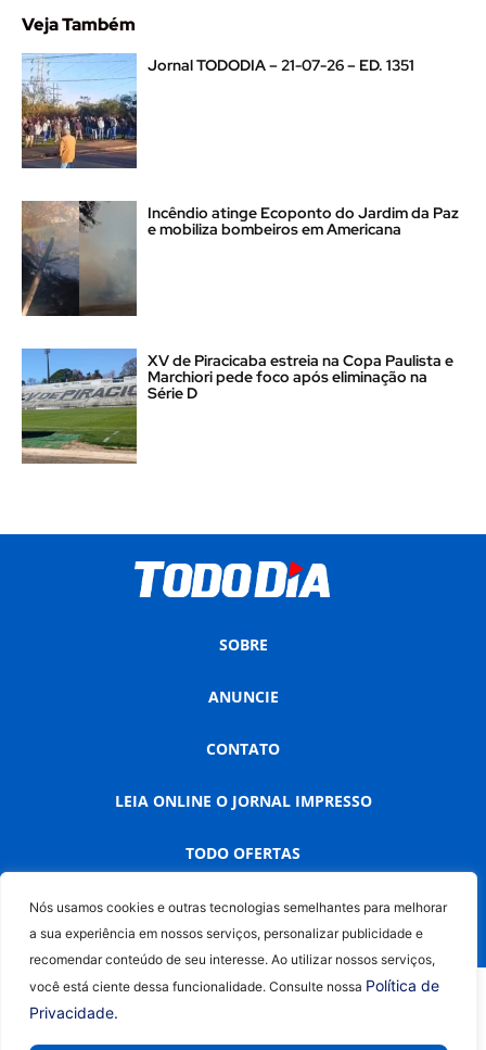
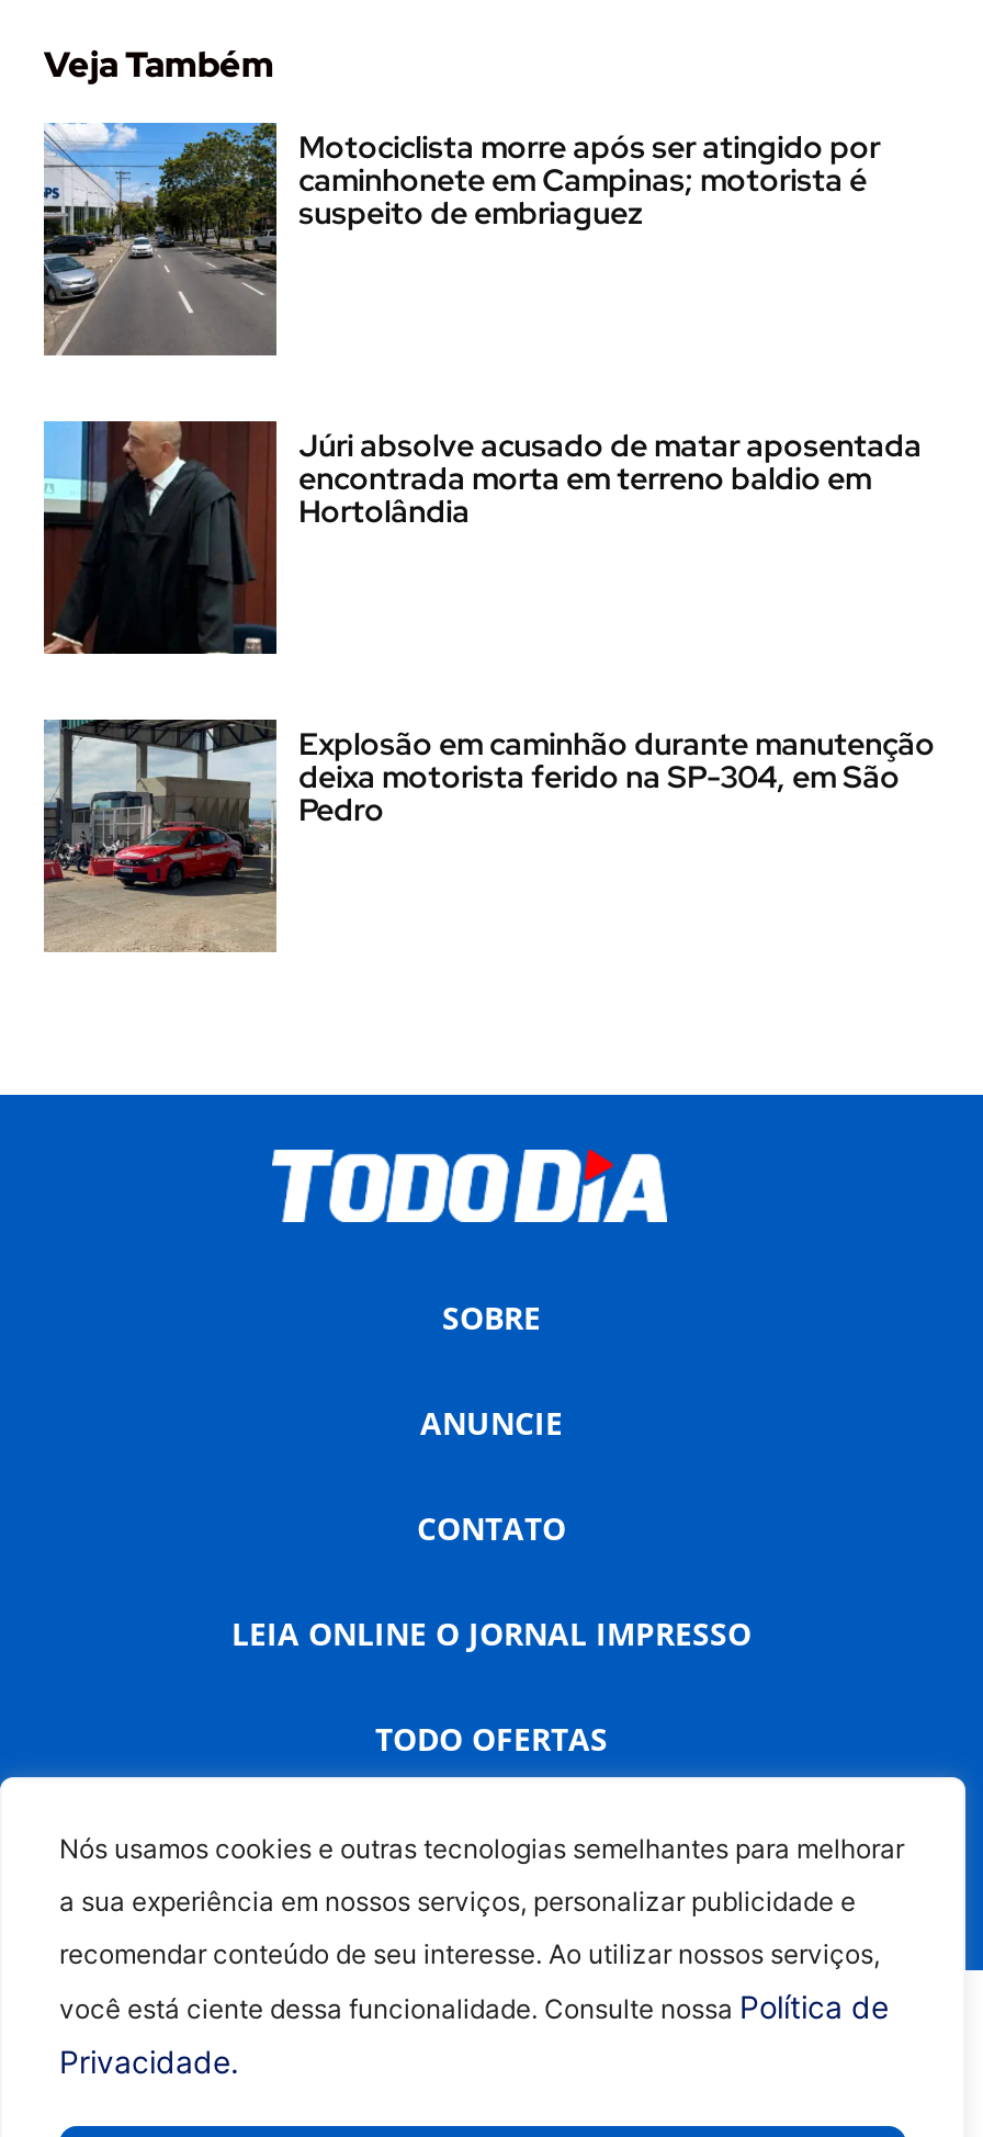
- [image]
- Jornal TODODIA – 21-07-26 – ED. 1351
+ [image]
+ Motociclista morre após ser atingido por
+ caminhonete em Campinas; motorista é
+ suspeito de embriaguez

- [image]
- Incêndio atinge Ecoponto do Jardim da Paz
- e mobiliza bombeiros em Americana
+ [image]
+ Júri absolve acusado de matar aposentada
+ encontrada morta em terreno baldio em
+ Hortolândia

- [image]
- XV de Piracicaba estreia na Copa Paulista e
- Marchiori pede foco após eliminação na
- Série D
+ [image]
+ Explosão em caminhão durante manutenção
+ deixa motorista ferido na SP-304, em São
+ Pedro
